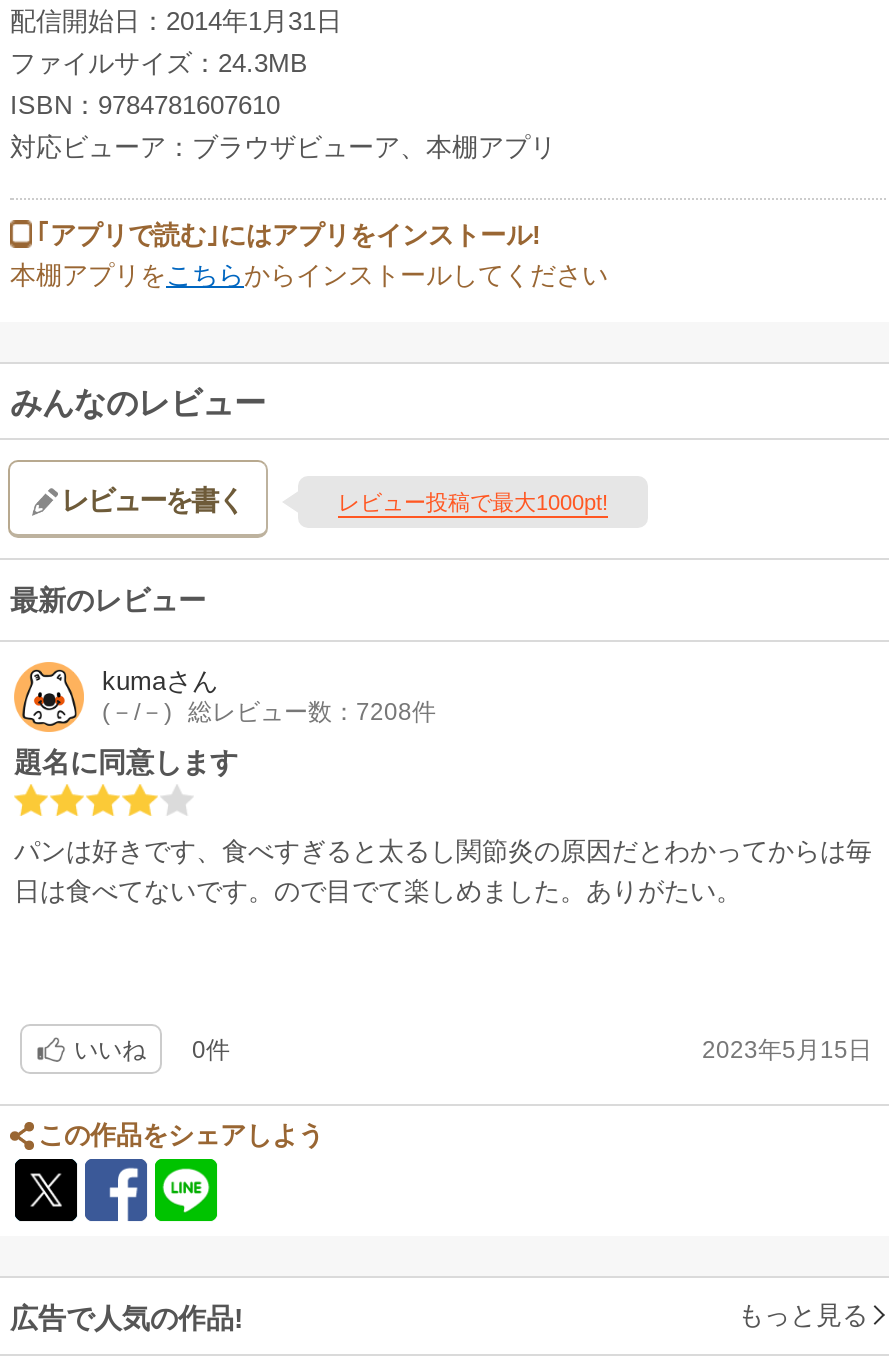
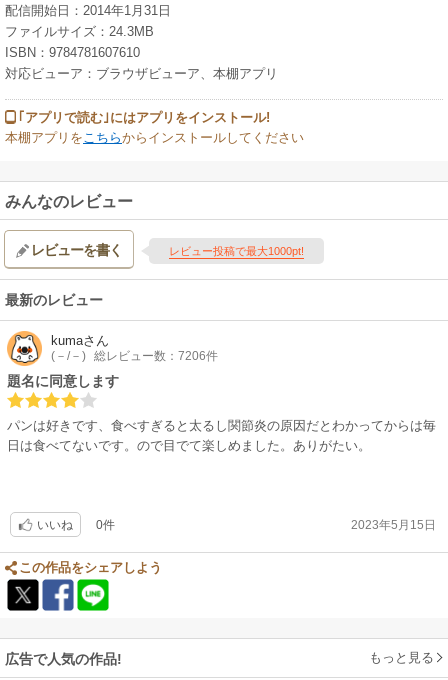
- (－/－) 総レビュー数：7208件
+ (－/－) 総レビュー数：7206件
